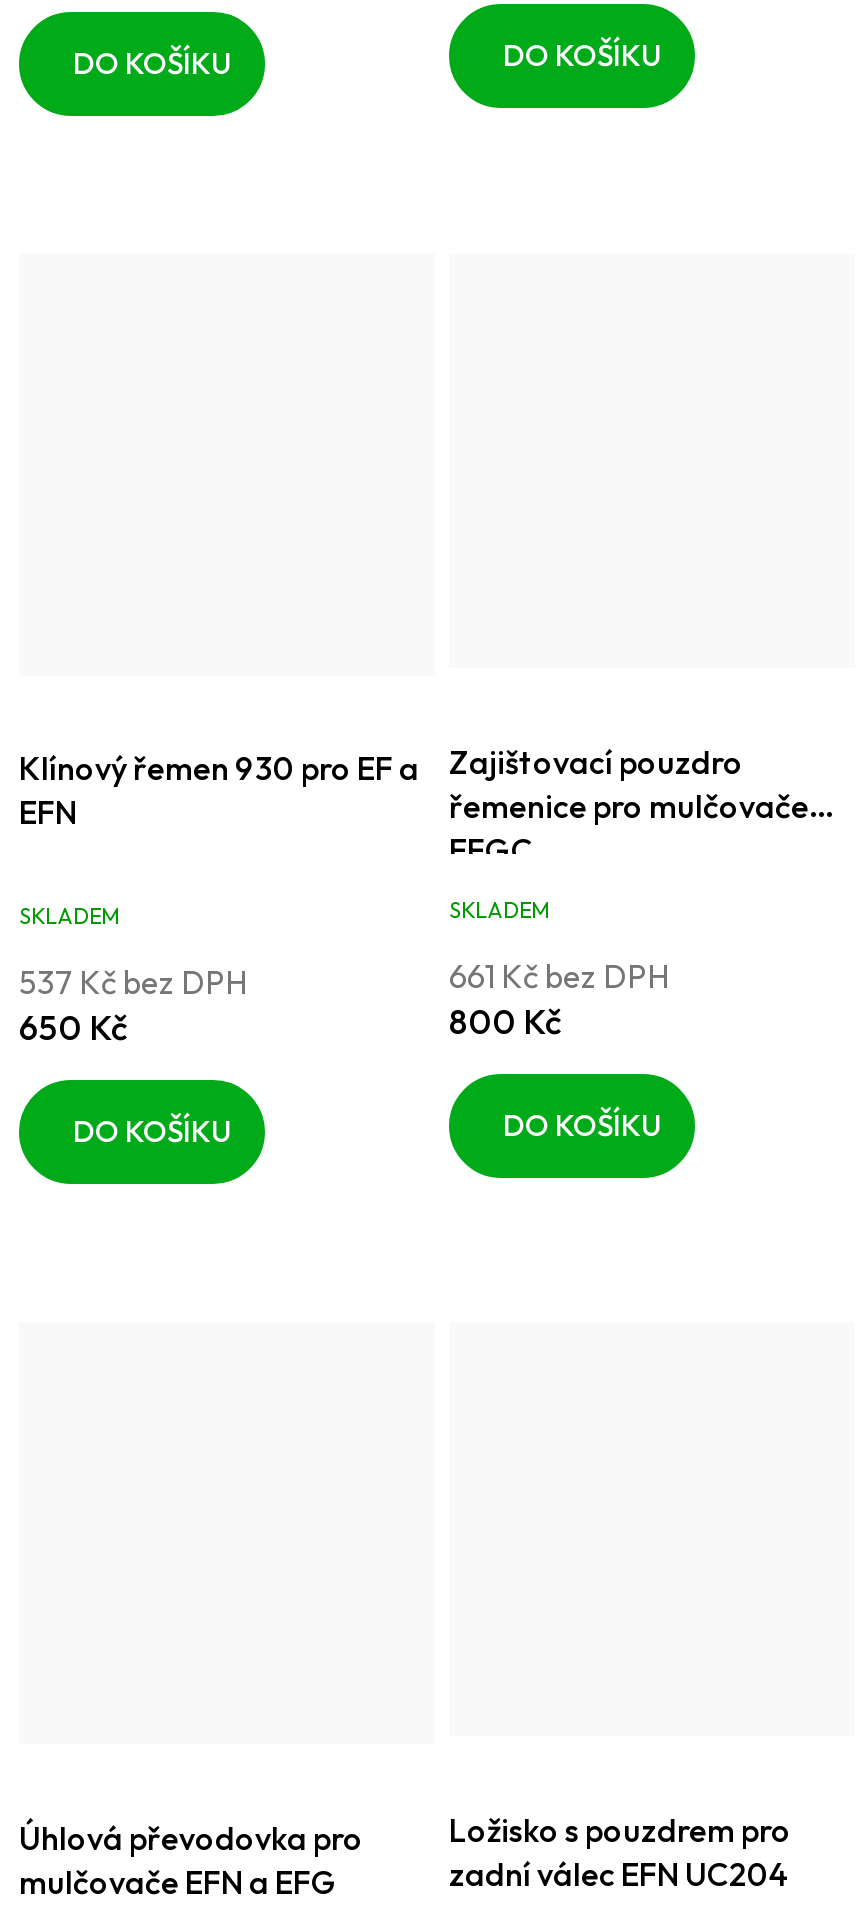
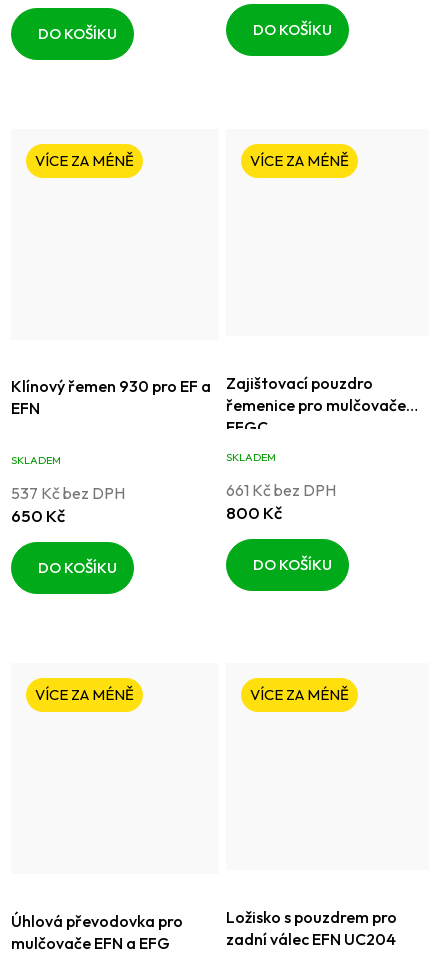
+ VÍCE ZA MÉNĚ

+ VÍCE ZA MÉNĚ

+ VÍCE ZA MÉNĚ

+ VÍCE ZA MÉNĚ
